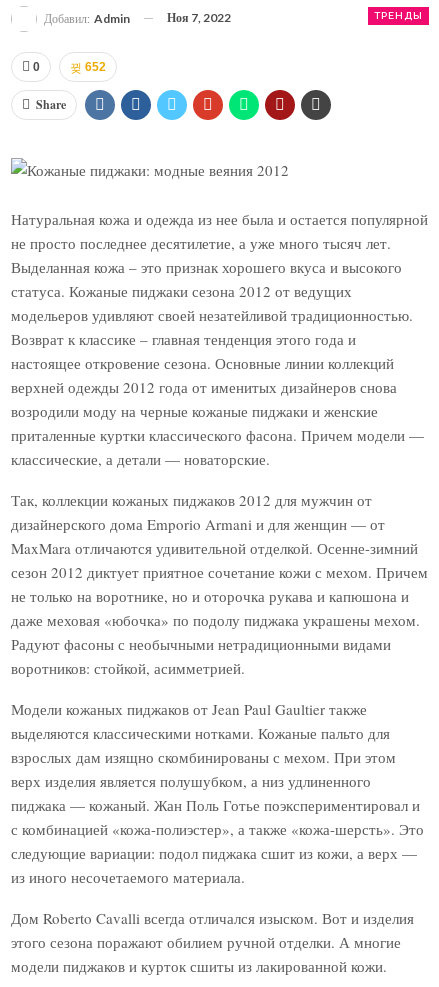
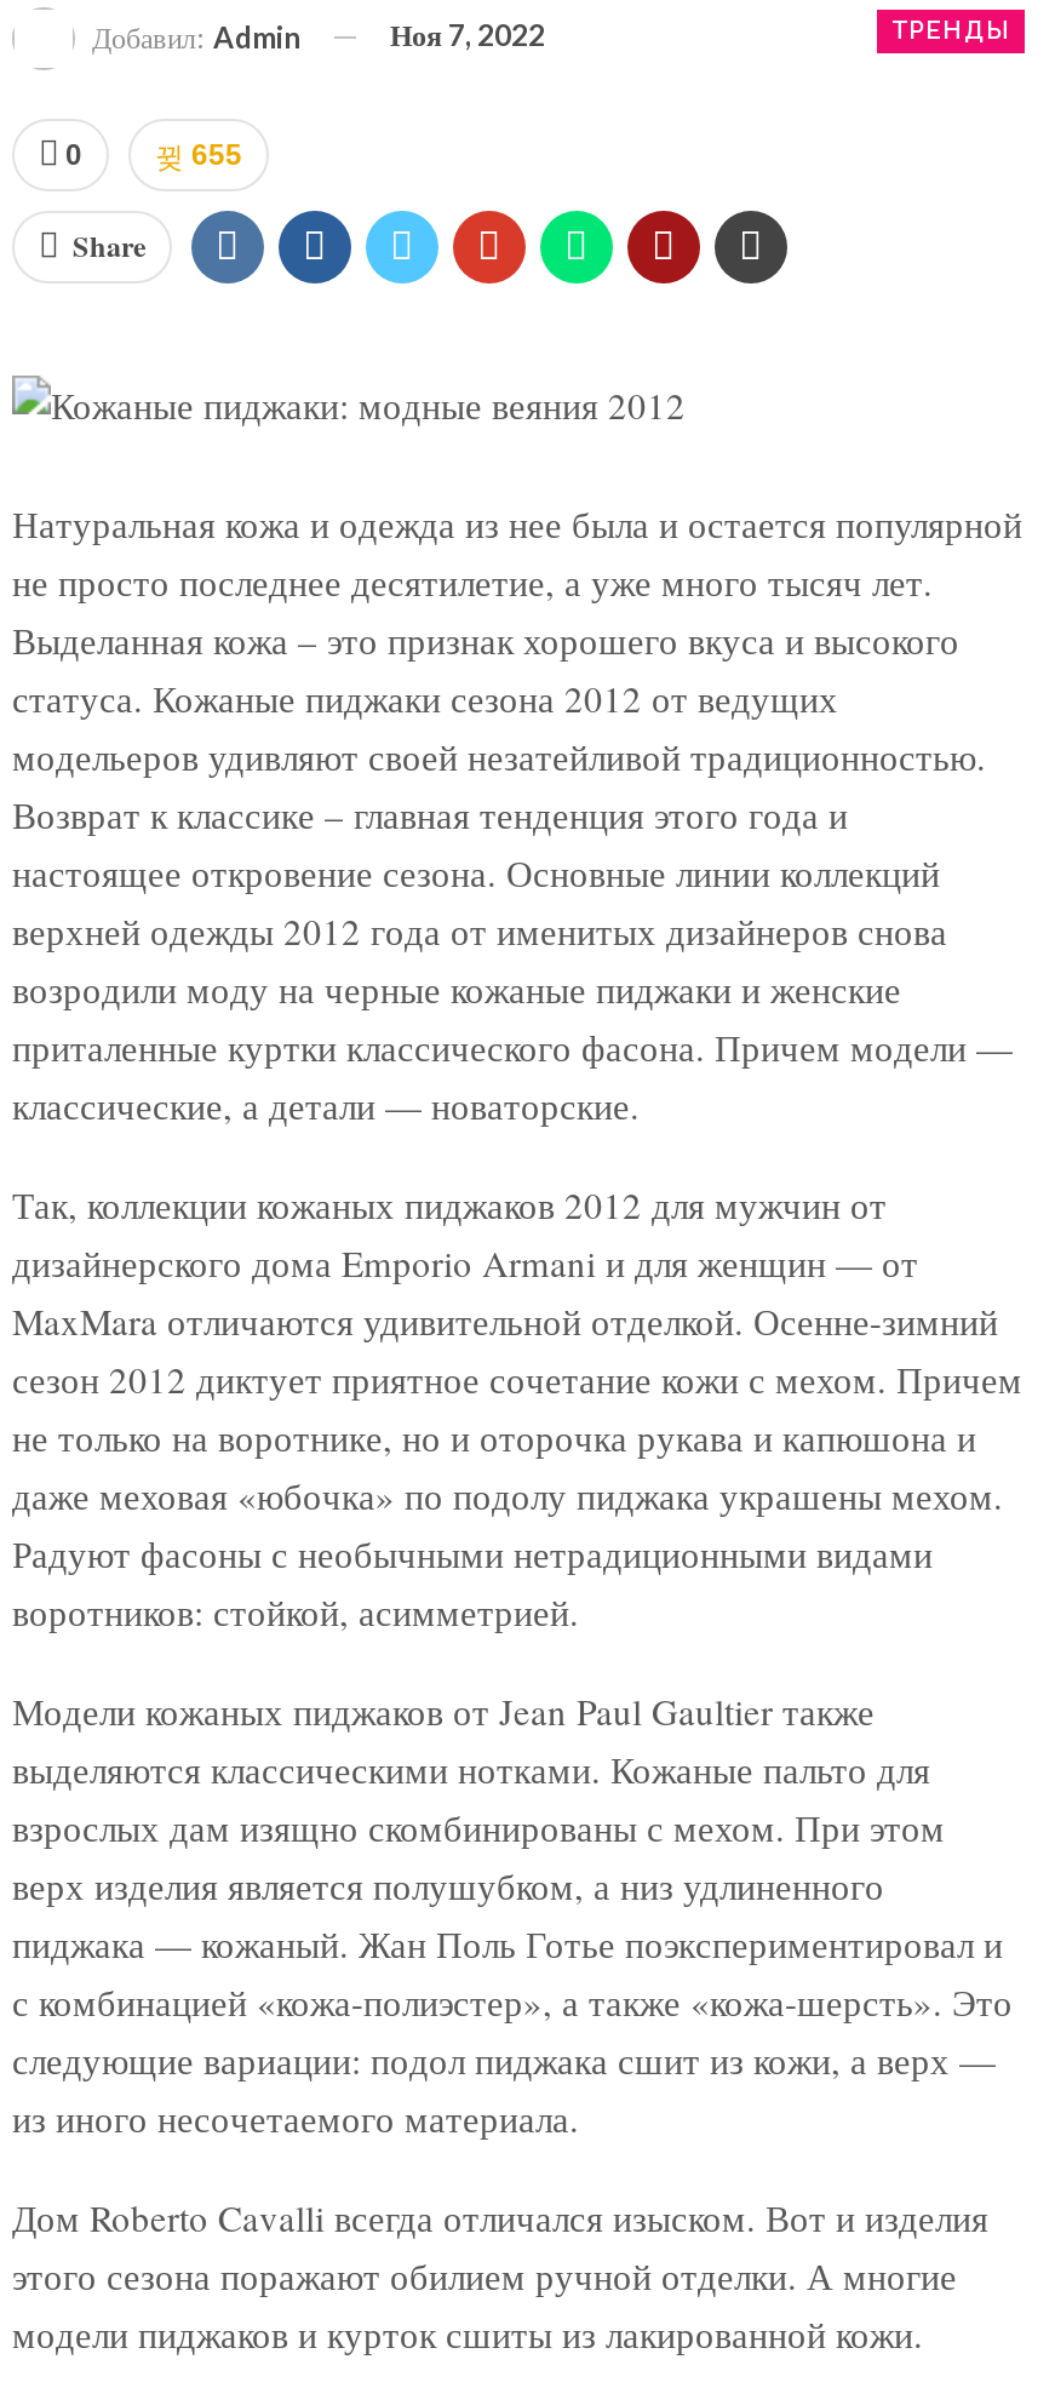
- 652
+ 655
